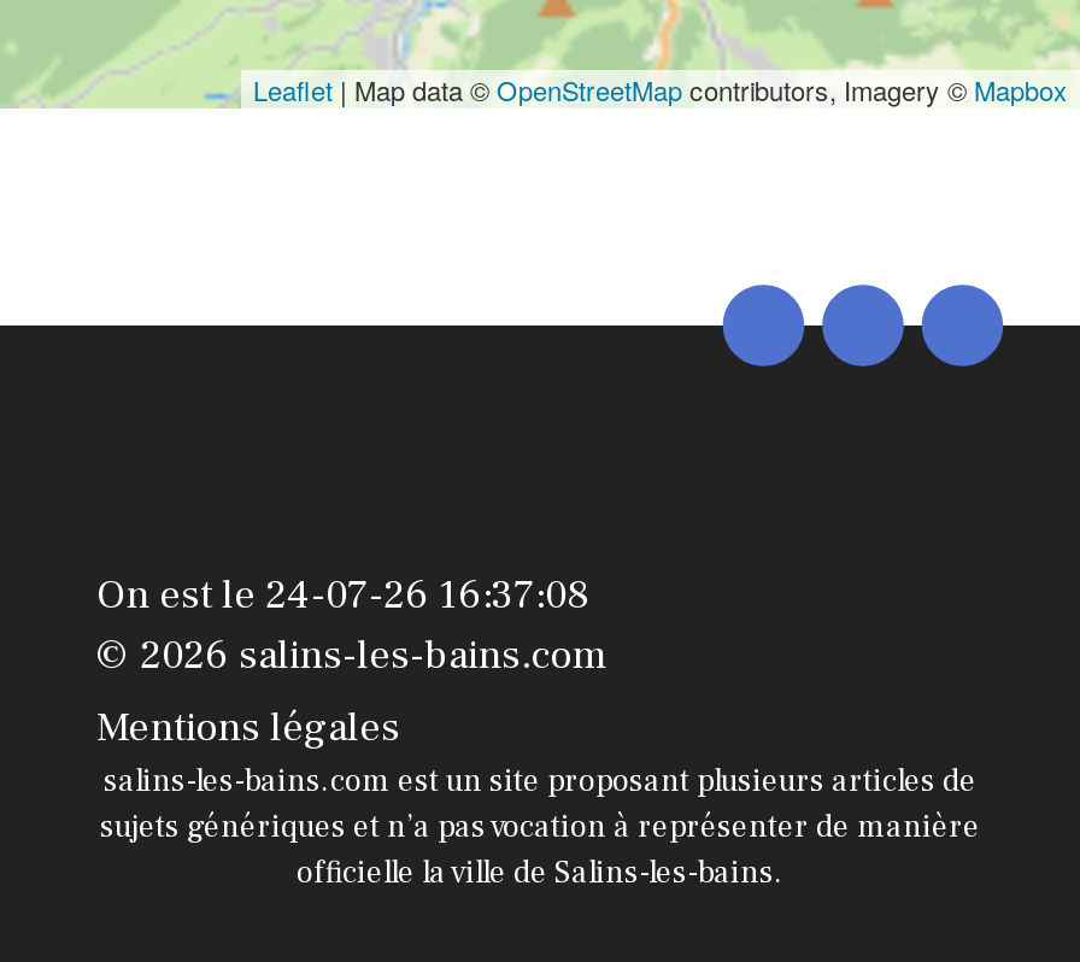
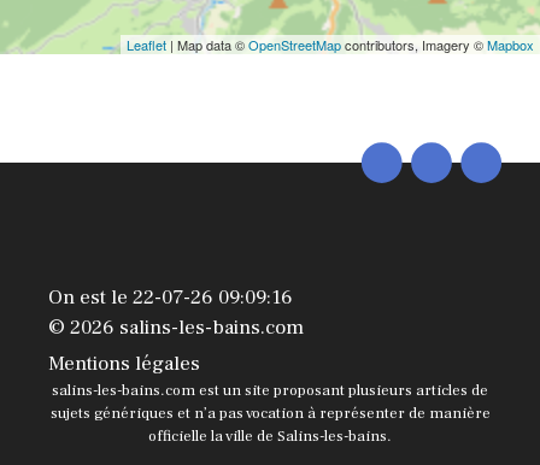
- On est le 24-07-26 16:37:08
+ On est le 22-07-26 09:09:16
